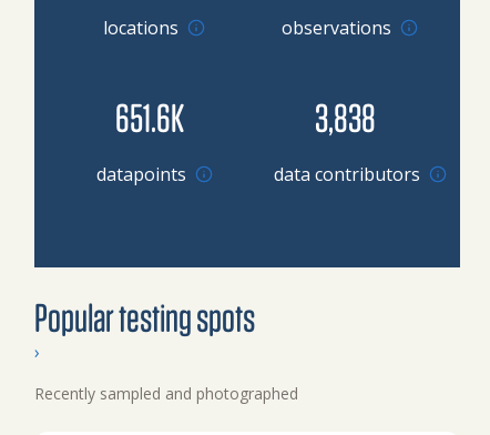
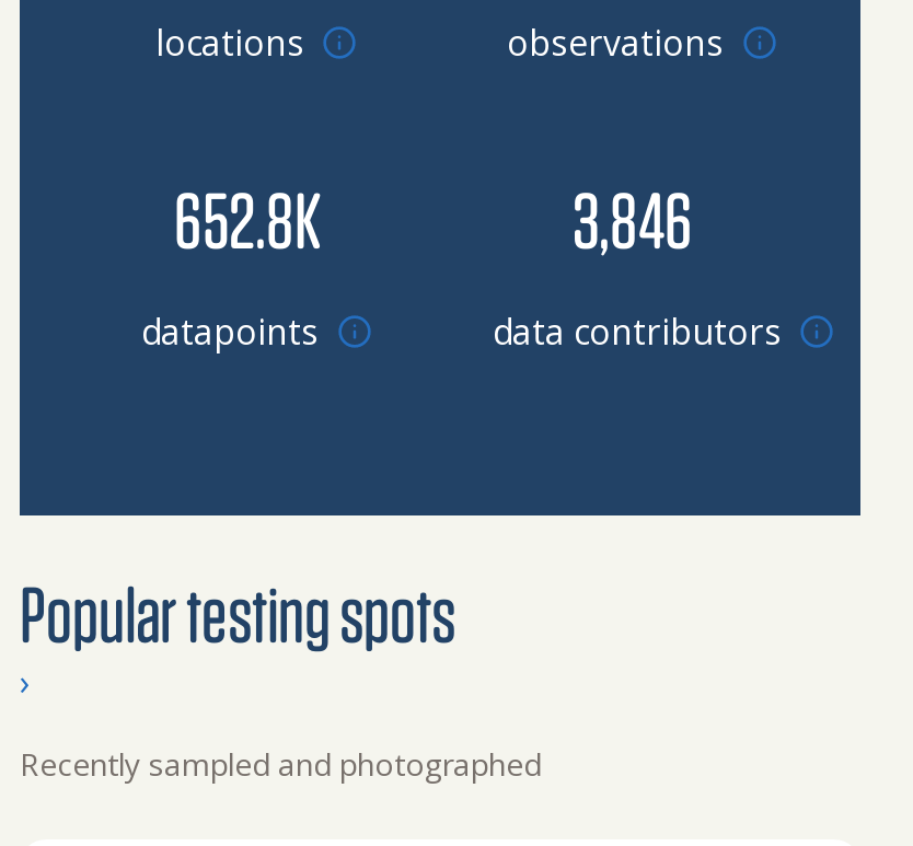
- 651.6K
+ 652.8K

- 3,838
+ 3,846
